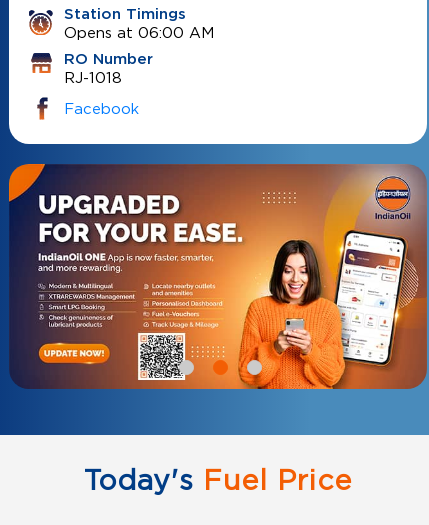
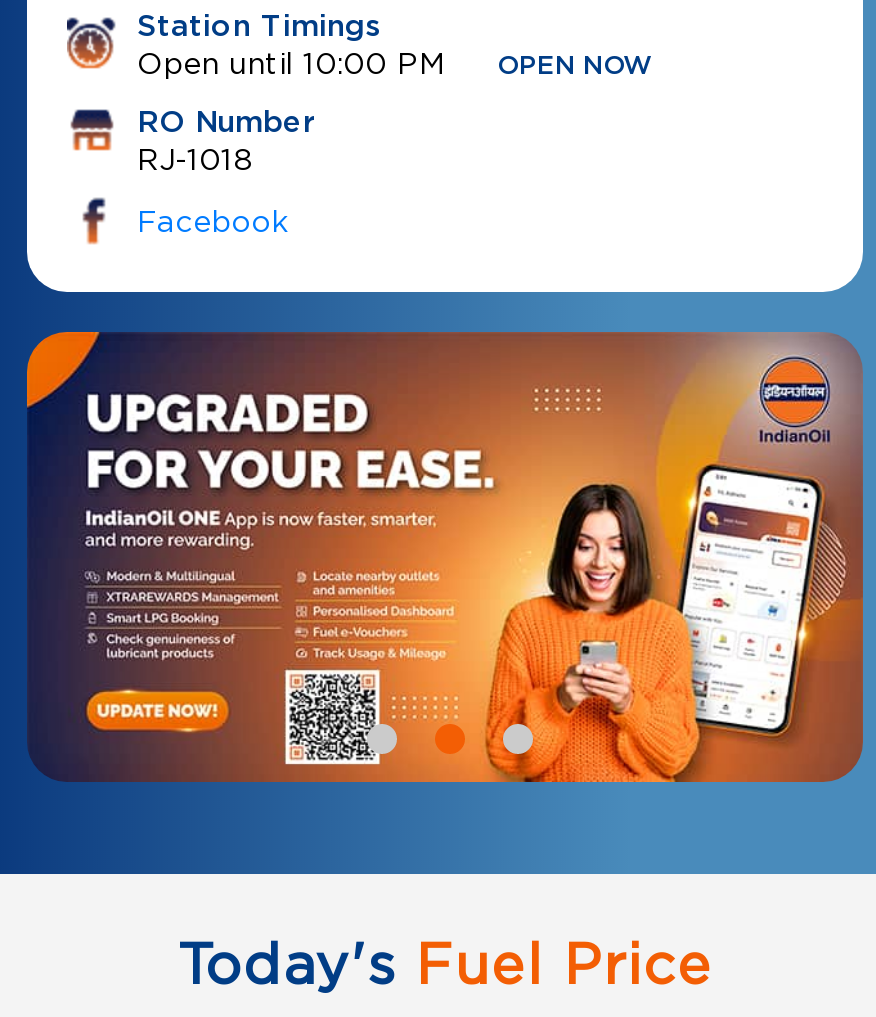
- Opens at 06:00 AM
+ Open until 10:00 PM
+ OPEN NOW
